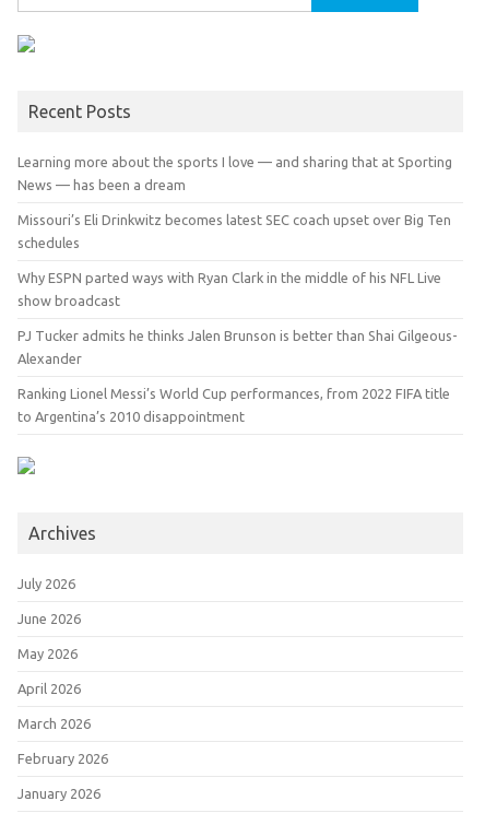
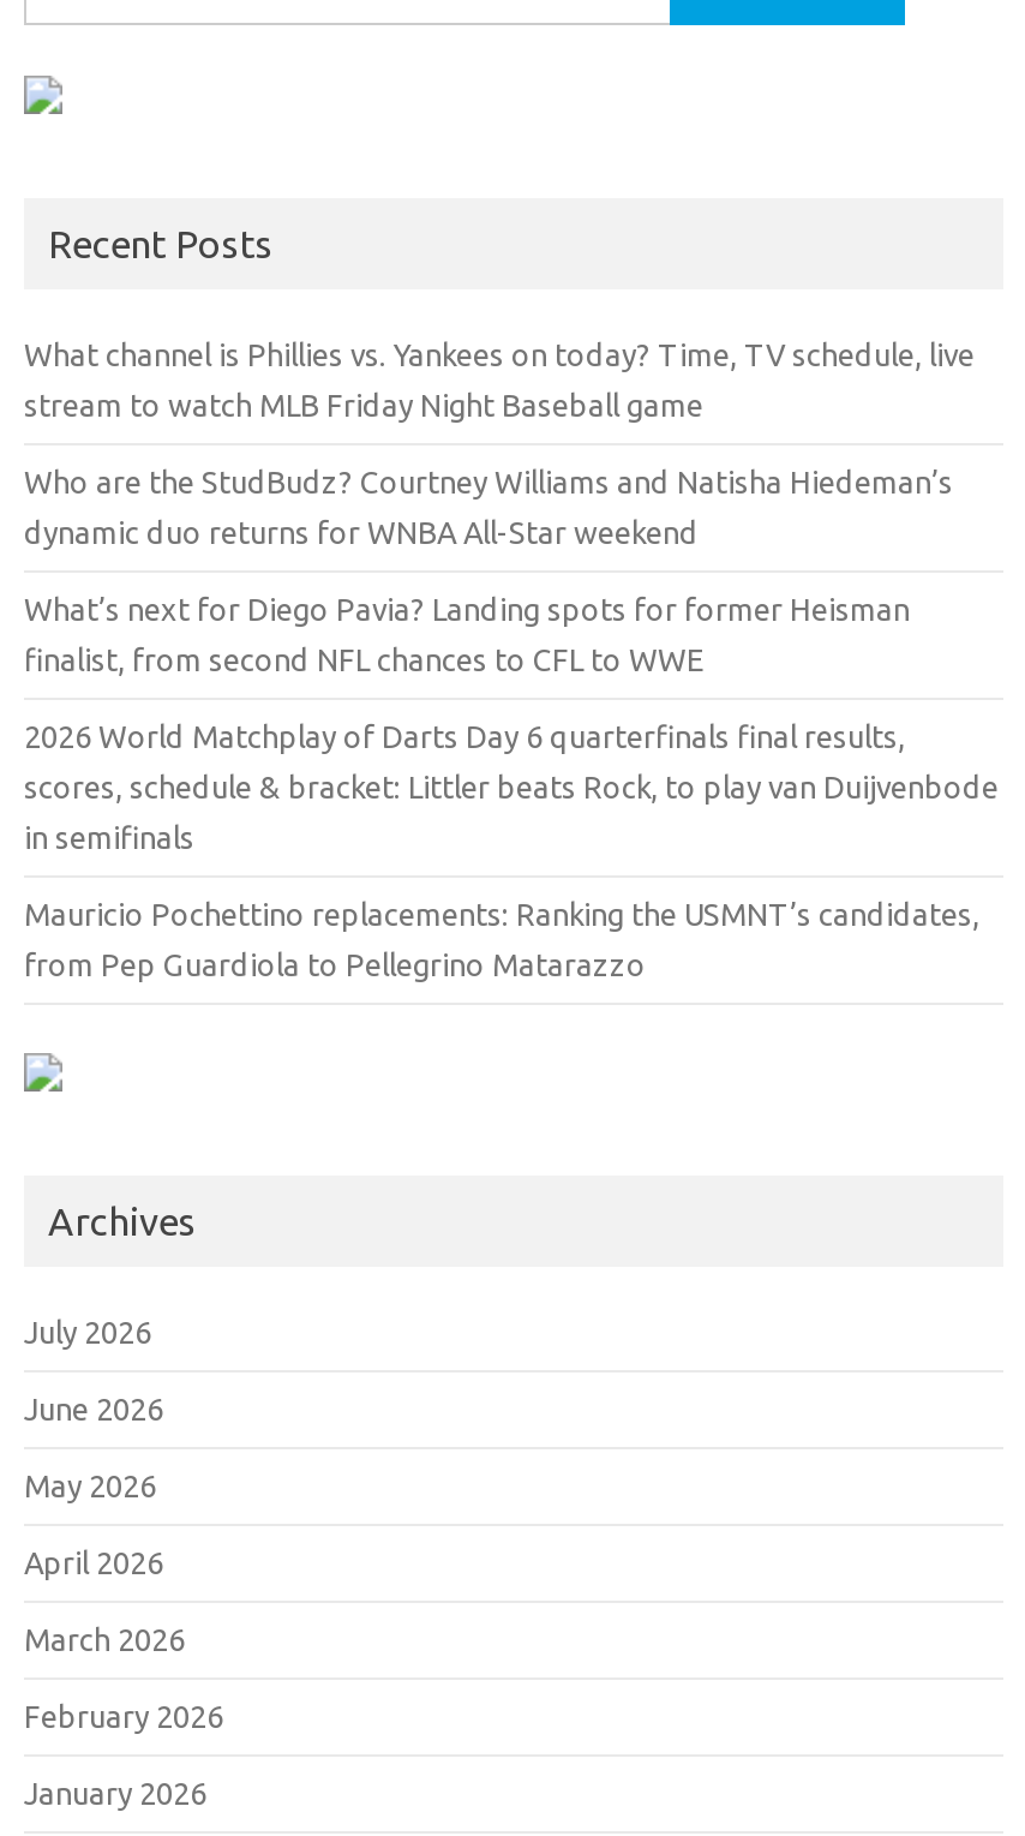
- Learning more about the sports I love — and sharing that at Sporting
- News — has been a dream
- Missouri’s Eli Drinkwitz becomes latest SEC coach upset over Big Ten
- schedules
- Why ESPN parted ways with Ryan Clark in the middle of his NFL Live
- show broadcast
- PJ Tucker admits he thinks Jalen Brunson is better than Shai Gilgeous-
- Alexander
- Ranking Lionel Messi’s World Cup performances, from 2022 FIFA title
- to Argentina’s 2010 disappointment
+ What channel is Phillies vs. Yankees on today? Time, TV schedule, live
+ stream to watch MLB Friday Night Baseball game
+ Who are the StudBudz? Courtney Williams and Natisha Hiedeman’s
+ dynamic duo returns for WNBA All-Star weekend
+ What’s next for Diego Pavia? Landing spots for former Heisman
+ finalist, from second NFL chances to CFL to WWE
+ 2026 World Matchplay of Darts Day 6 quarterfinals final results,
+ scores, schedule & bracket: Littler beats Rock, to play van Duijvenbode
+ in semifinals
+ Mauricio Pochettino replacements: Ranking the USMNT’s candidates,
+ from Pep Guardiola to Pellegrino Matarazzo
